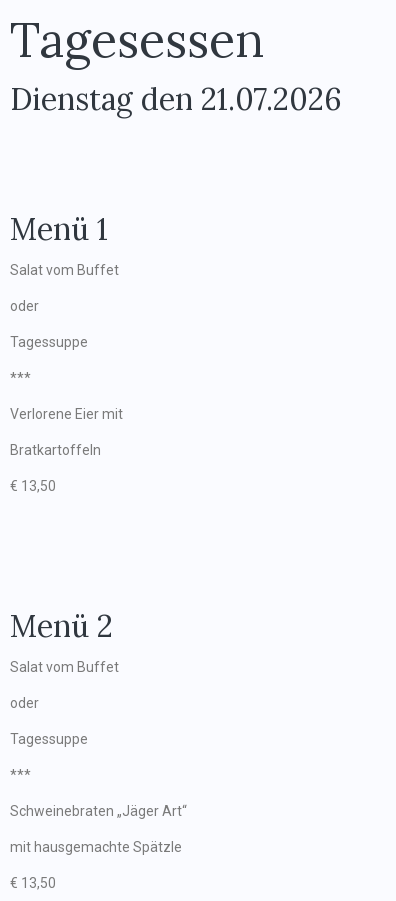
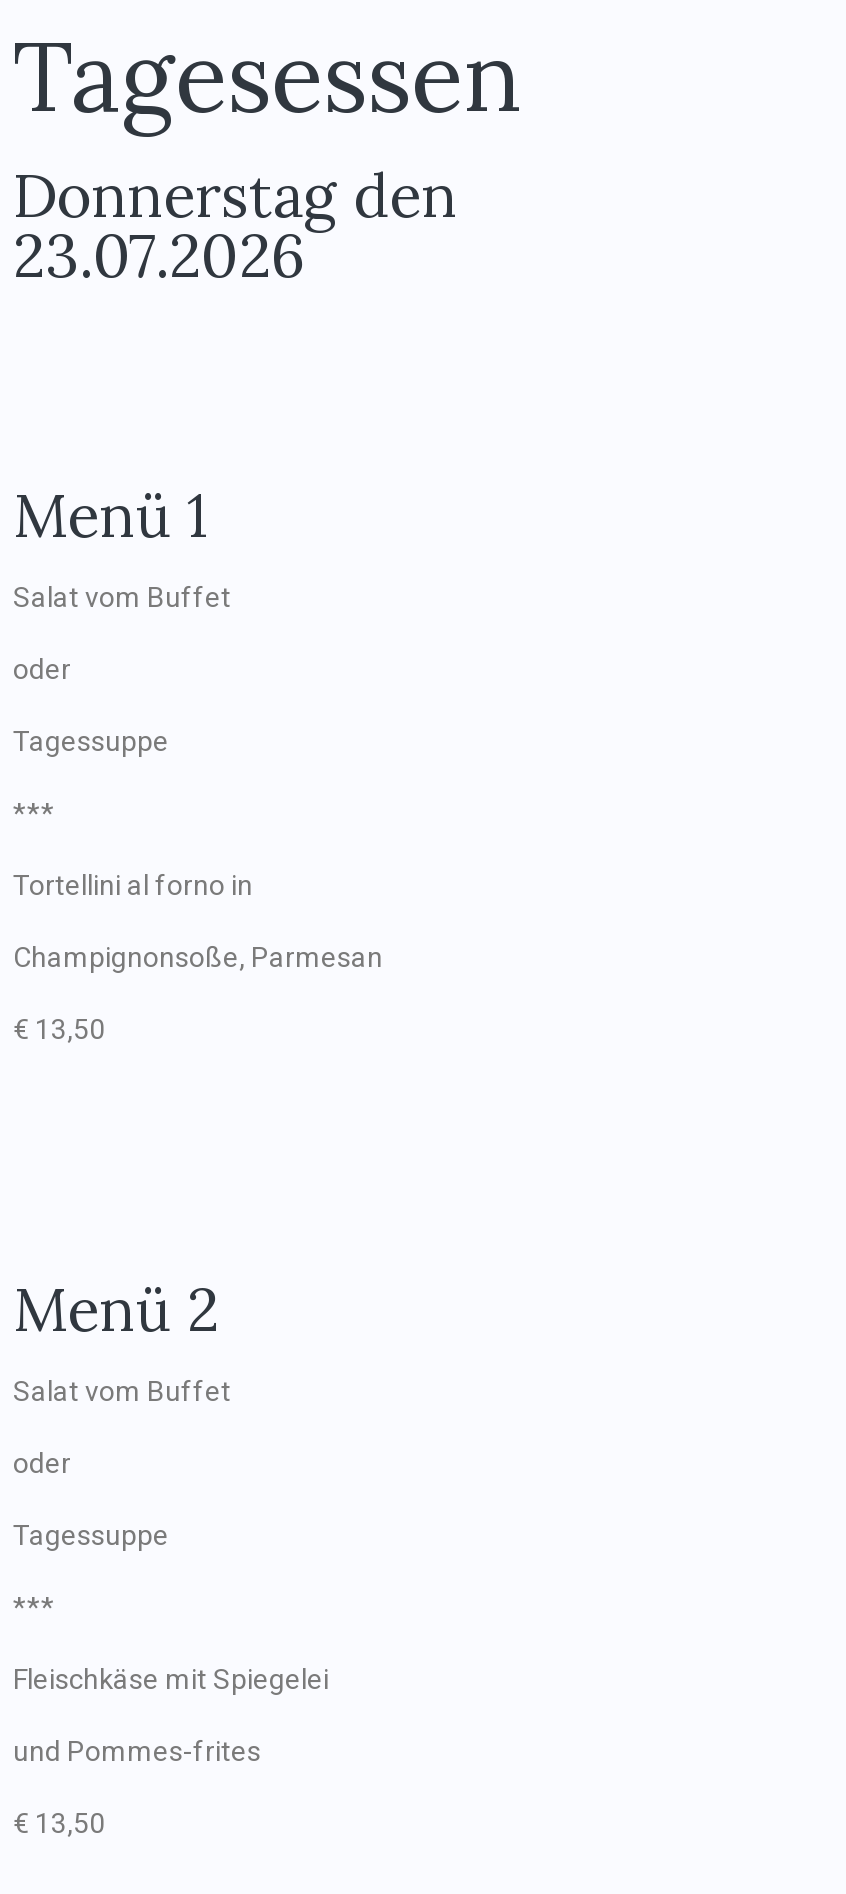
- Dienstag den 21.07.2026
+ Donnerstag den
+ 23.07.2026

- Verlorene Eier mit
+ Tortellini al forno in

- Bratkartoffeln
+ Champignonsoße, Parmesan

- Schweinebraten „Jäger Art“
+ Fleischkäse mit Spiegelei

- mit hausgemachte Spätzle
+ und Pommes-frites
